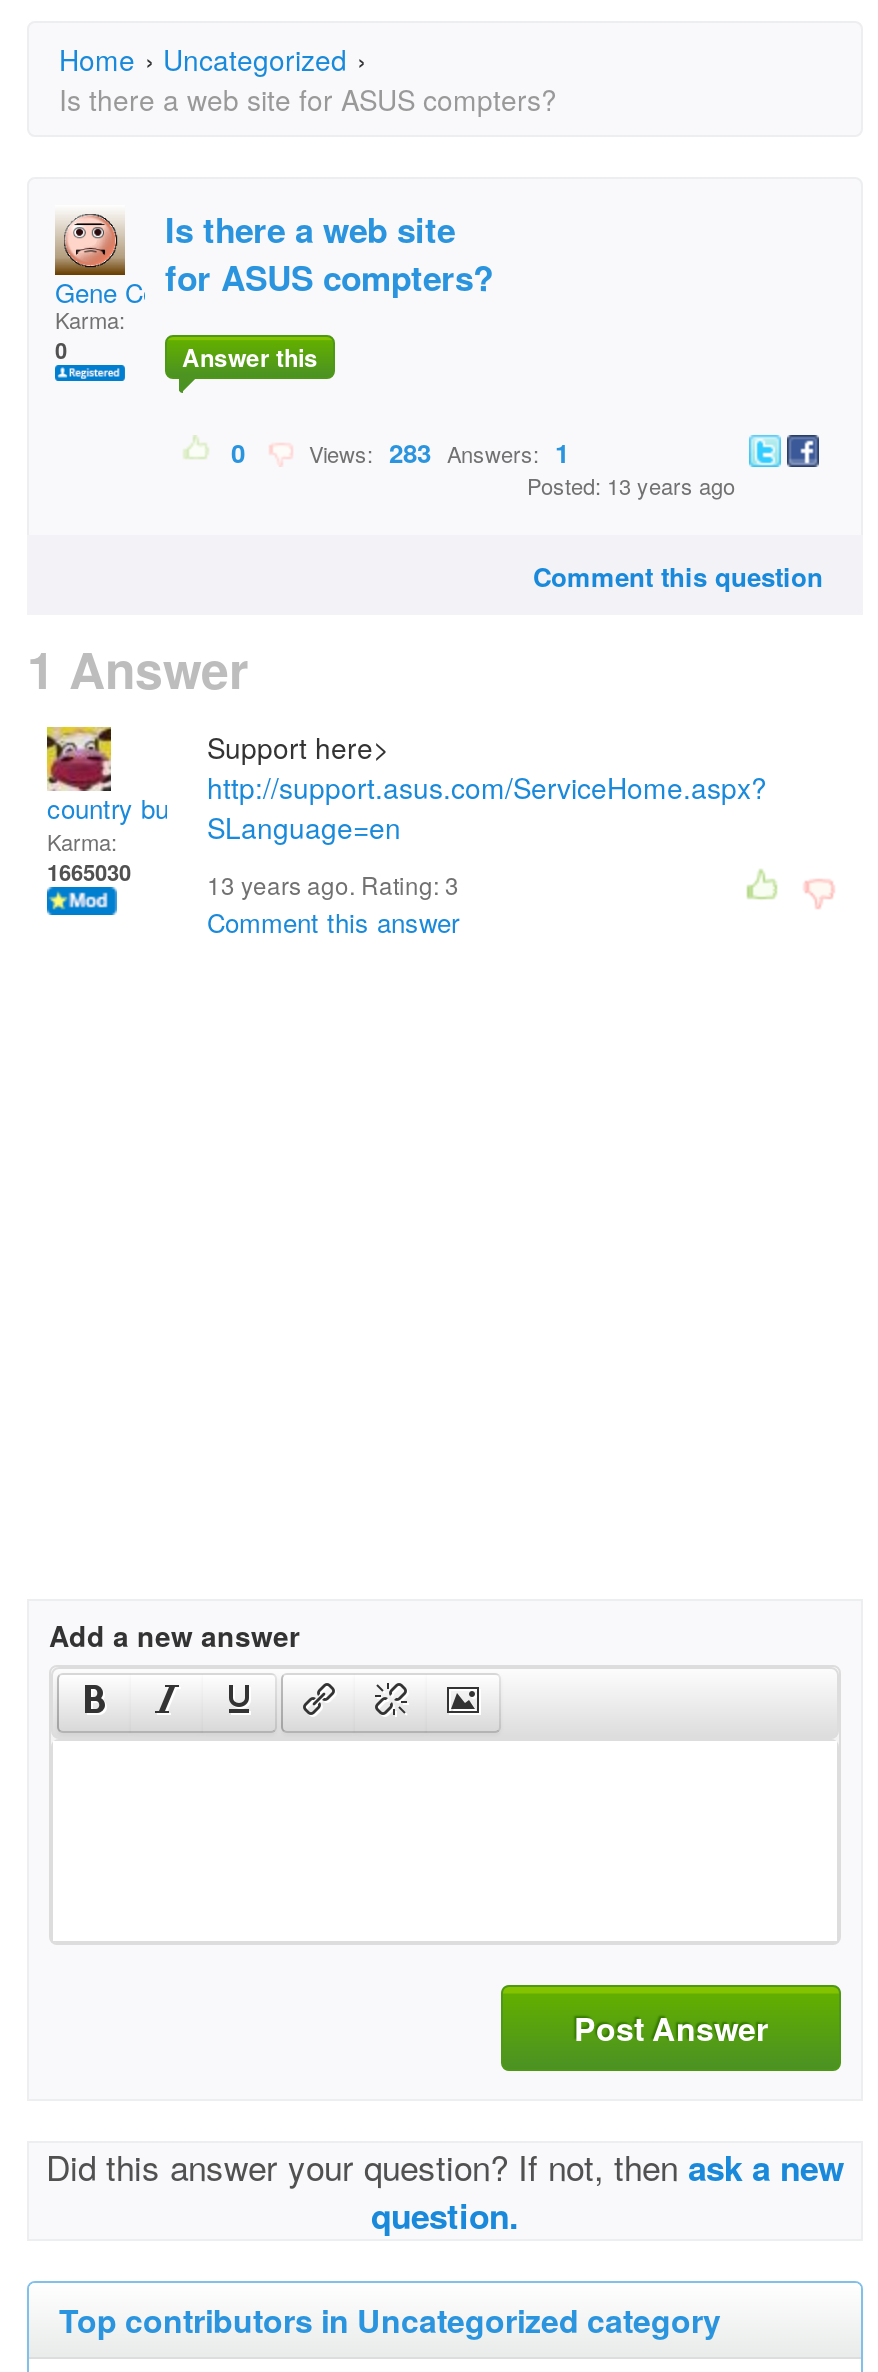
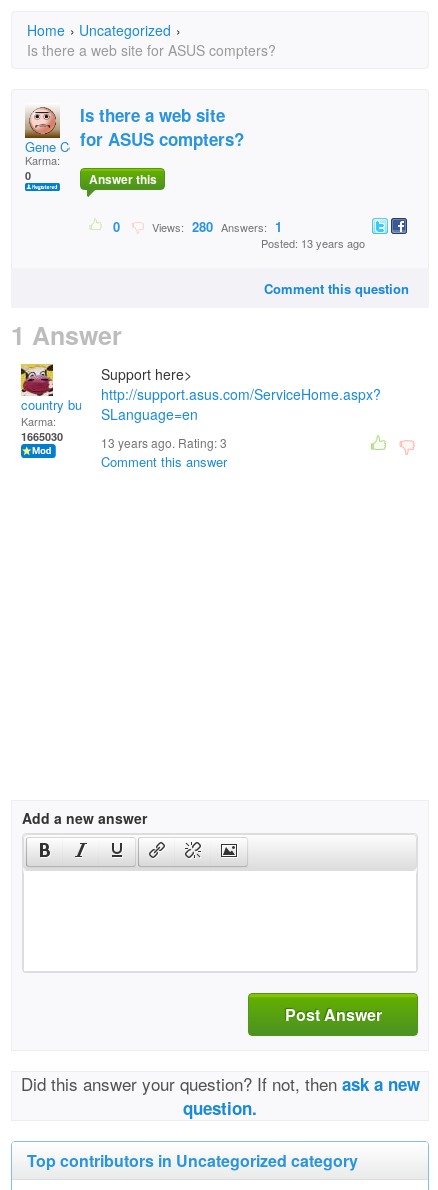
- Views: 283 Answers: 1
+ Views: 280 Answers: 1
